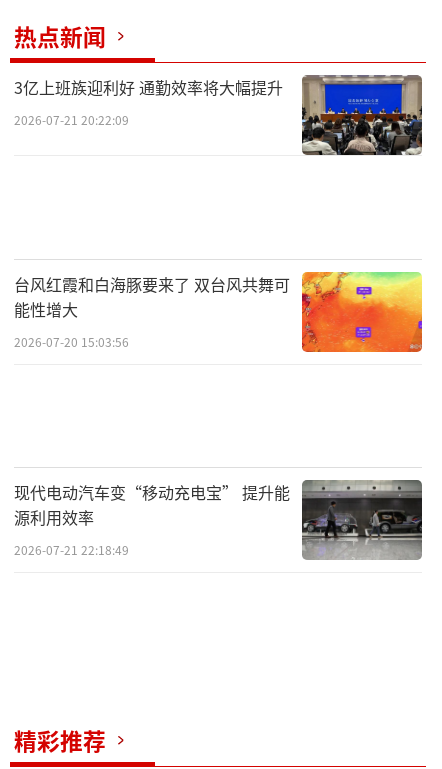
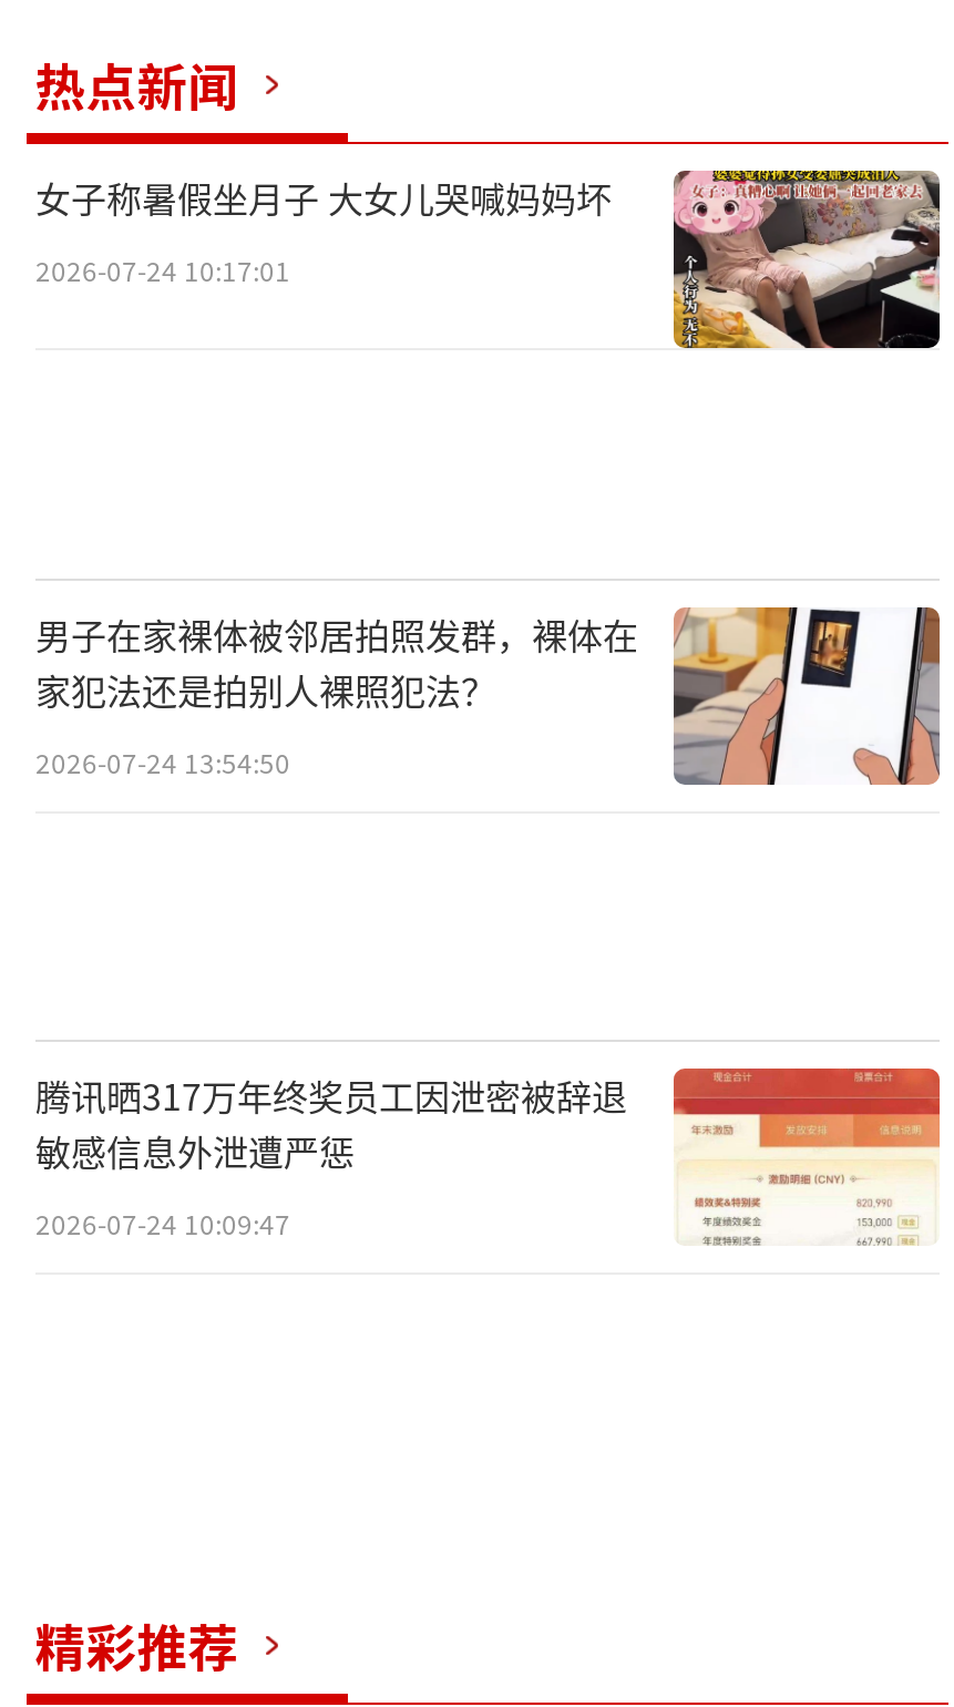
- [image]
- 3亿上班族迎利好 通勤效率将大幅提升
+ [image]
+ 女子称暑假坐月子 大女儿哭喊妈妈坏

- 2026-07-21 20:22:09
+ 2026-07-24 10:17:01

- [image]
- 台风红霞和白海豚要来了 双台风共舞可
- 能性增大
+ [image]
+ 男子在家裸体被邻居拍照发群，裸体在
+ 家犯法还是拍别人裸照犯法？

- 2026-07-20 15:03:56
+ 2026-07-24 13:54:50

- [image]
- 现代电动汽车变“移动充电宝” 提升能
- 源利用效率
+ [image]
+ 腾讯晒317万年终奖员工因泄密被辞退
+ 敏感信息外泄遭严惩

- 2026-07-21 22:18:49
+ 2026-07-24 10:09:47
